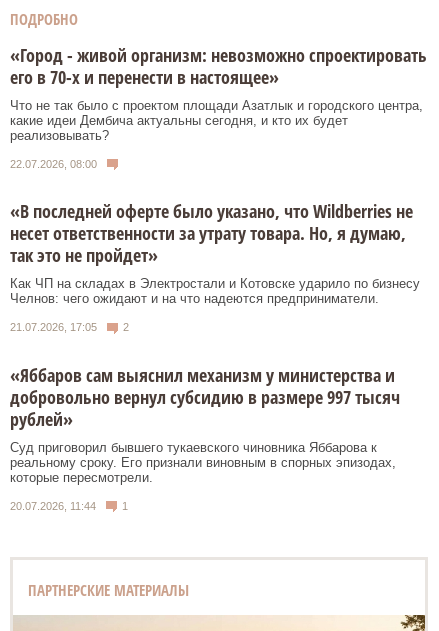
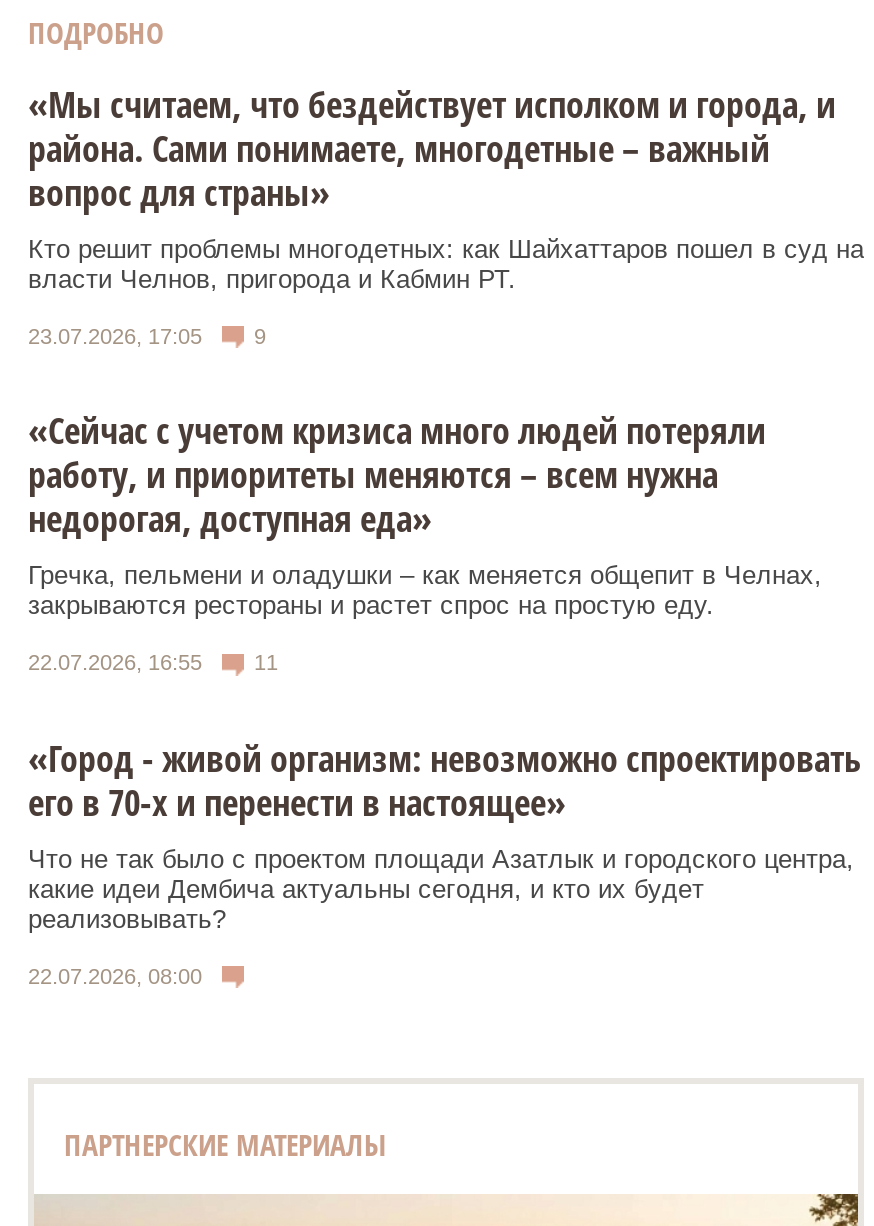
+ «Мы считаем, что бездействует исполком и города, и
+ района. Сами понимаете, многодетные – важный
+ вопрос для страны»
+ Кто решит проблемы многодетных: как Шайхаттаров пошел в суд на
+ власти Челнов, пригорода и Кабмин РТ.
+ 23.07.2026, 17:05
+ 9
+ «Сейчас с учетом кризиса много людей потеряли
+ работу, и приоритеты меняются – всем нужна
+ недорогая, доступная еда»
+ Гречка, пельмени и оладушки – как меняется общепит в Челнах,
+ закрываются рестораны и растет спрос на простую еду.
+ 22.07.2026, 16:55
+ 11

moved down: «Город - живой организм: невозможно спроектировать | его в 70-х и перенести в настоящее» | Что не так было с проектом площади Азатлык и городского центра, | какие идеи Дембича актуальны сегодня, и кто их будет | реализовывать? | 22.07.2026, 08:00

- «В последней оферте было указано, что Wildberries не
- несет ответственности за утрату товара. Но, я думаю,
- так это не пройдет»
- Как ЧП на складах в Электростали и Котовске ударило по бизнесу
- Челнов: чего ожидают и на что надеются предприниматели.
- 21.07.2026, 17:05
- 2
- «Яббаров сам выяснил механизм у министерства и
- добровольно вернул субсидию в размере 997 тысяч
- рублей»
- Суд приговорил бывшего тукаевского чиновника Яббарова к
- реальному сроку. Его признали виновным в спорных эпизодах,
- которые пересмотрели.
- 20.07.2026, 11:44
- 1
